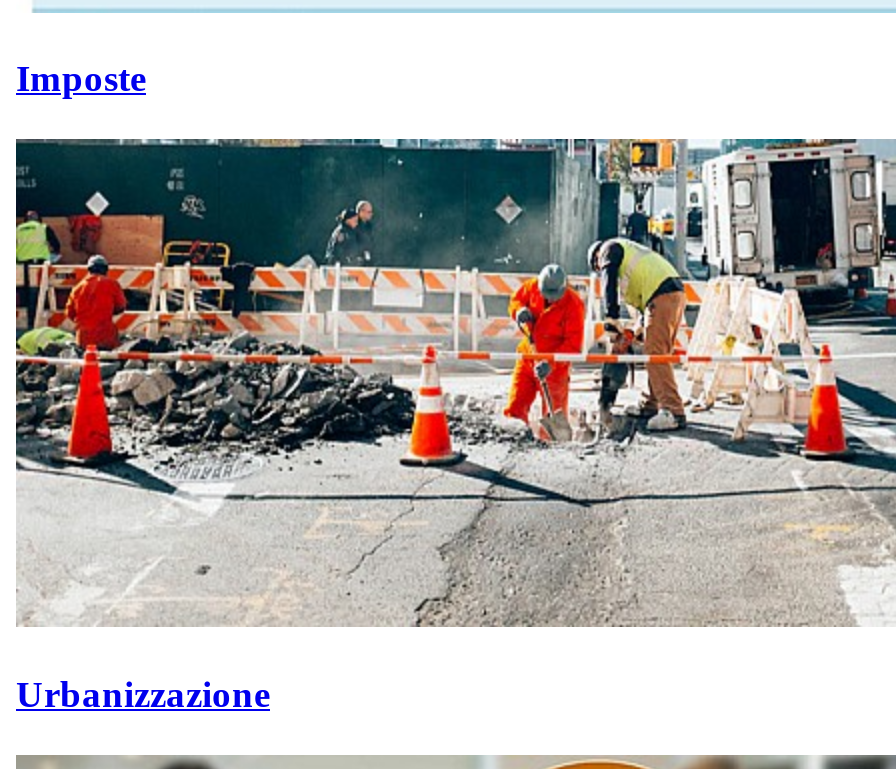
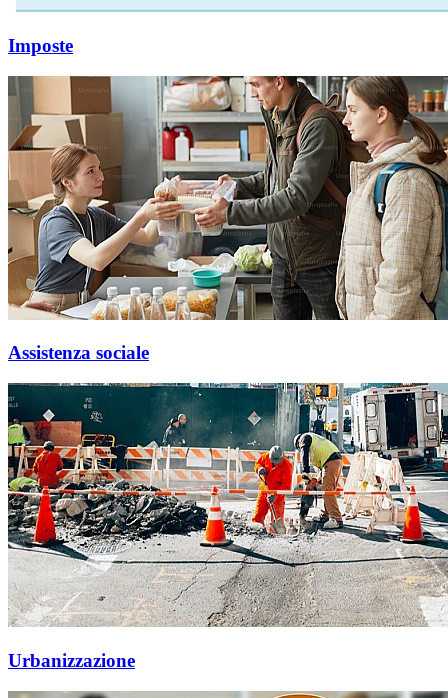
+ [image]
+ Assistenza sociale
